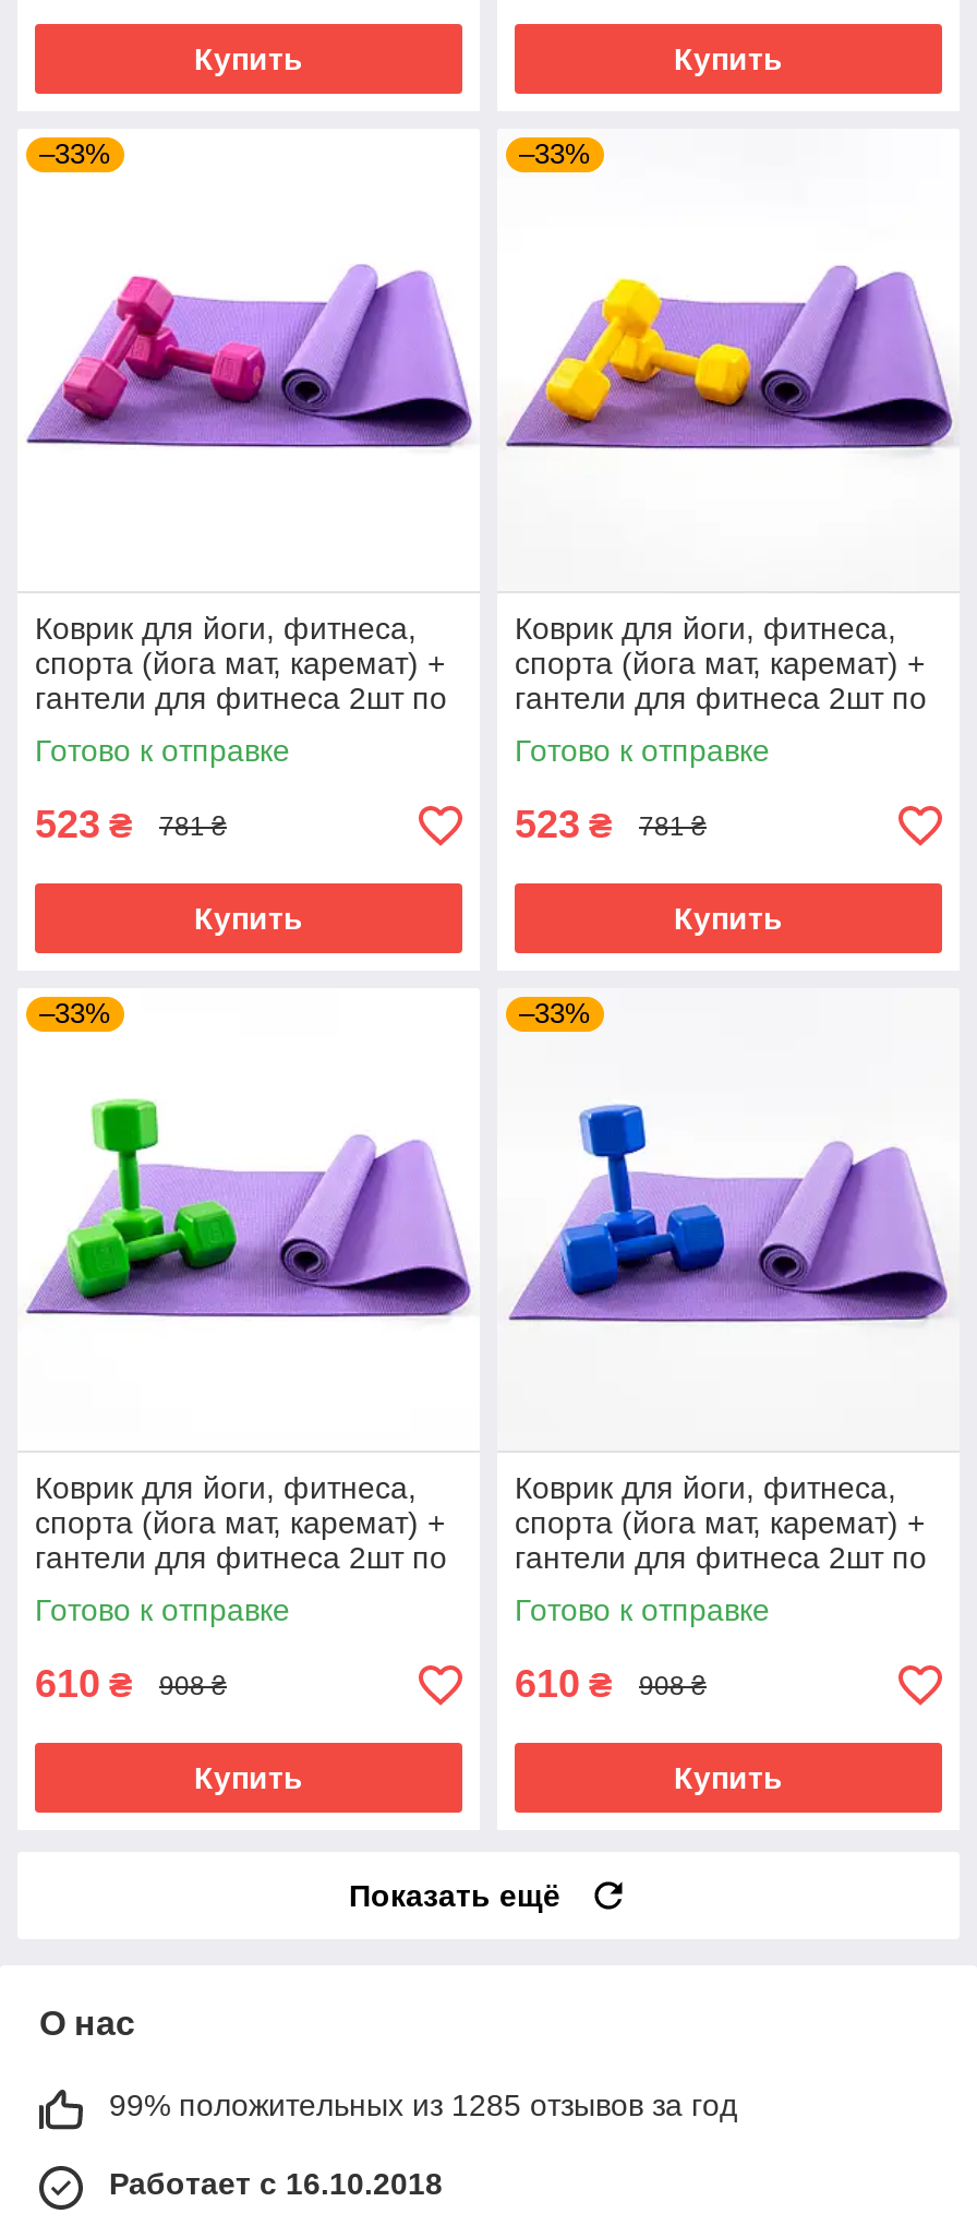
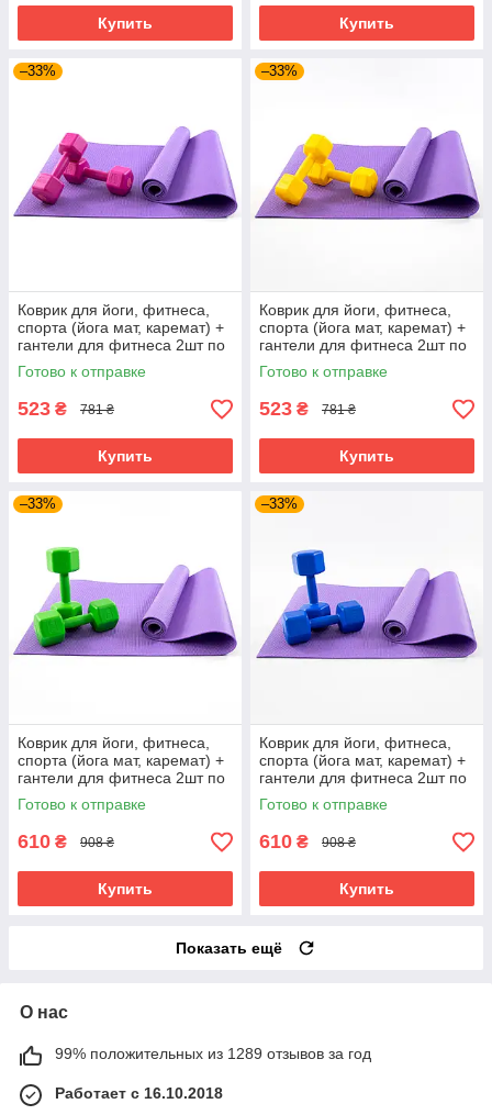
- 99% положительных из 1285 отзывов за год
+ 99% положительных из 1289 отзывов за год
